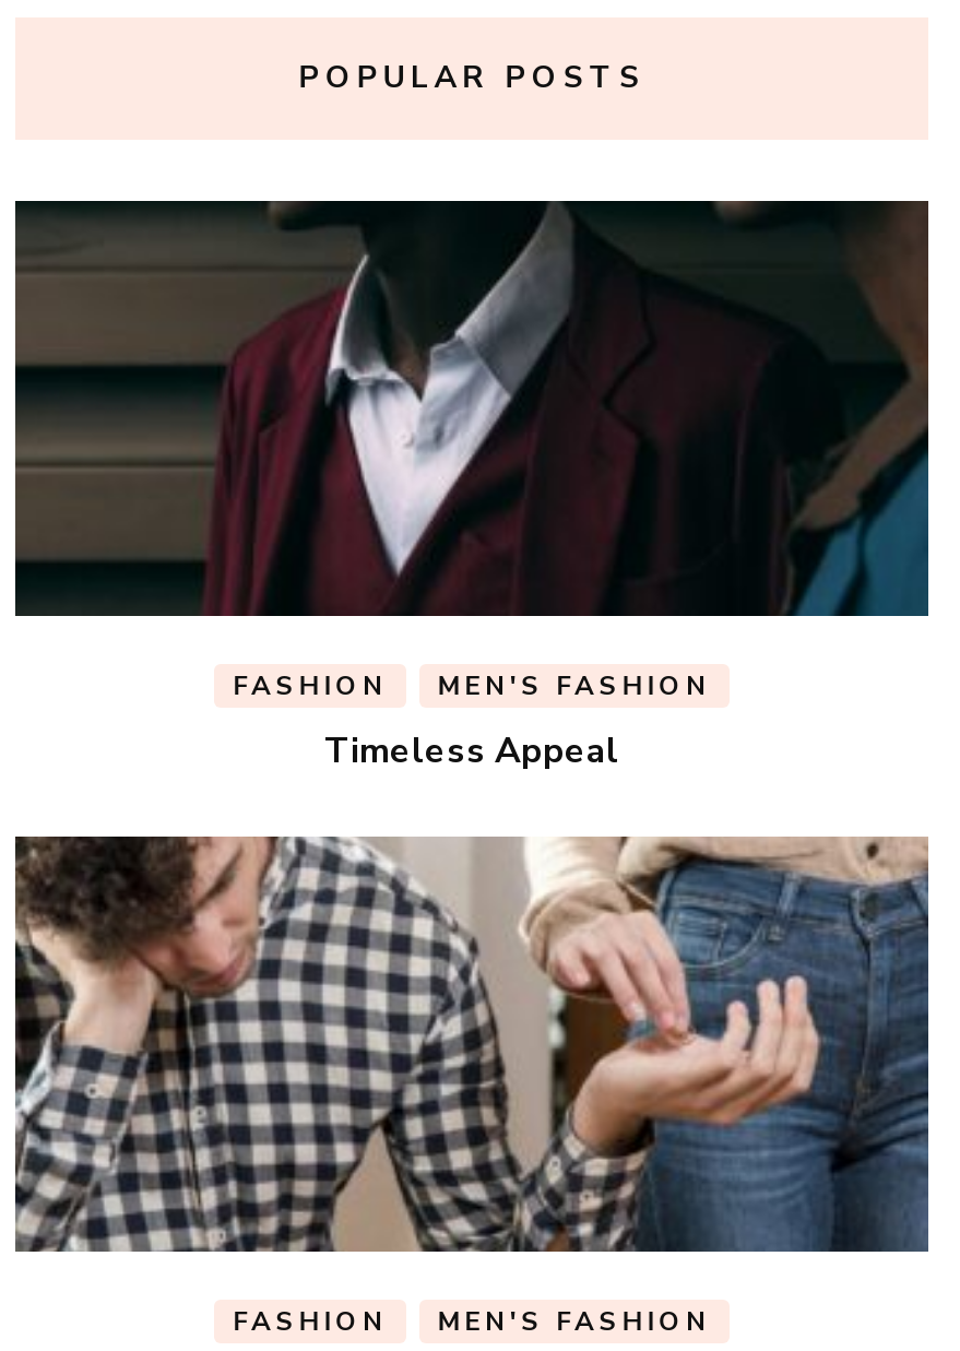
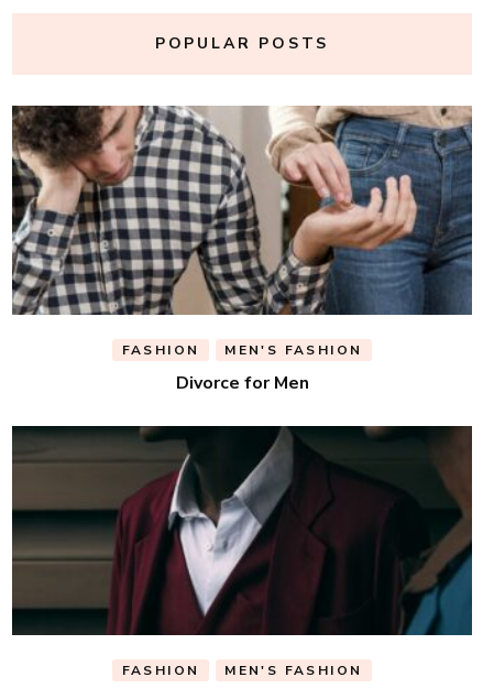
moved down: [image]

- Timeless Appeal
+ Divorce for Men

moved up: [image]
